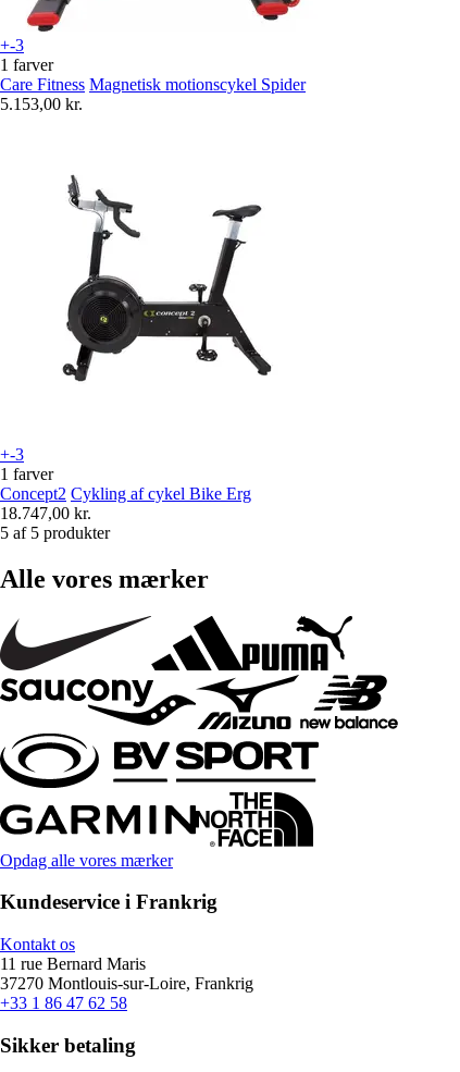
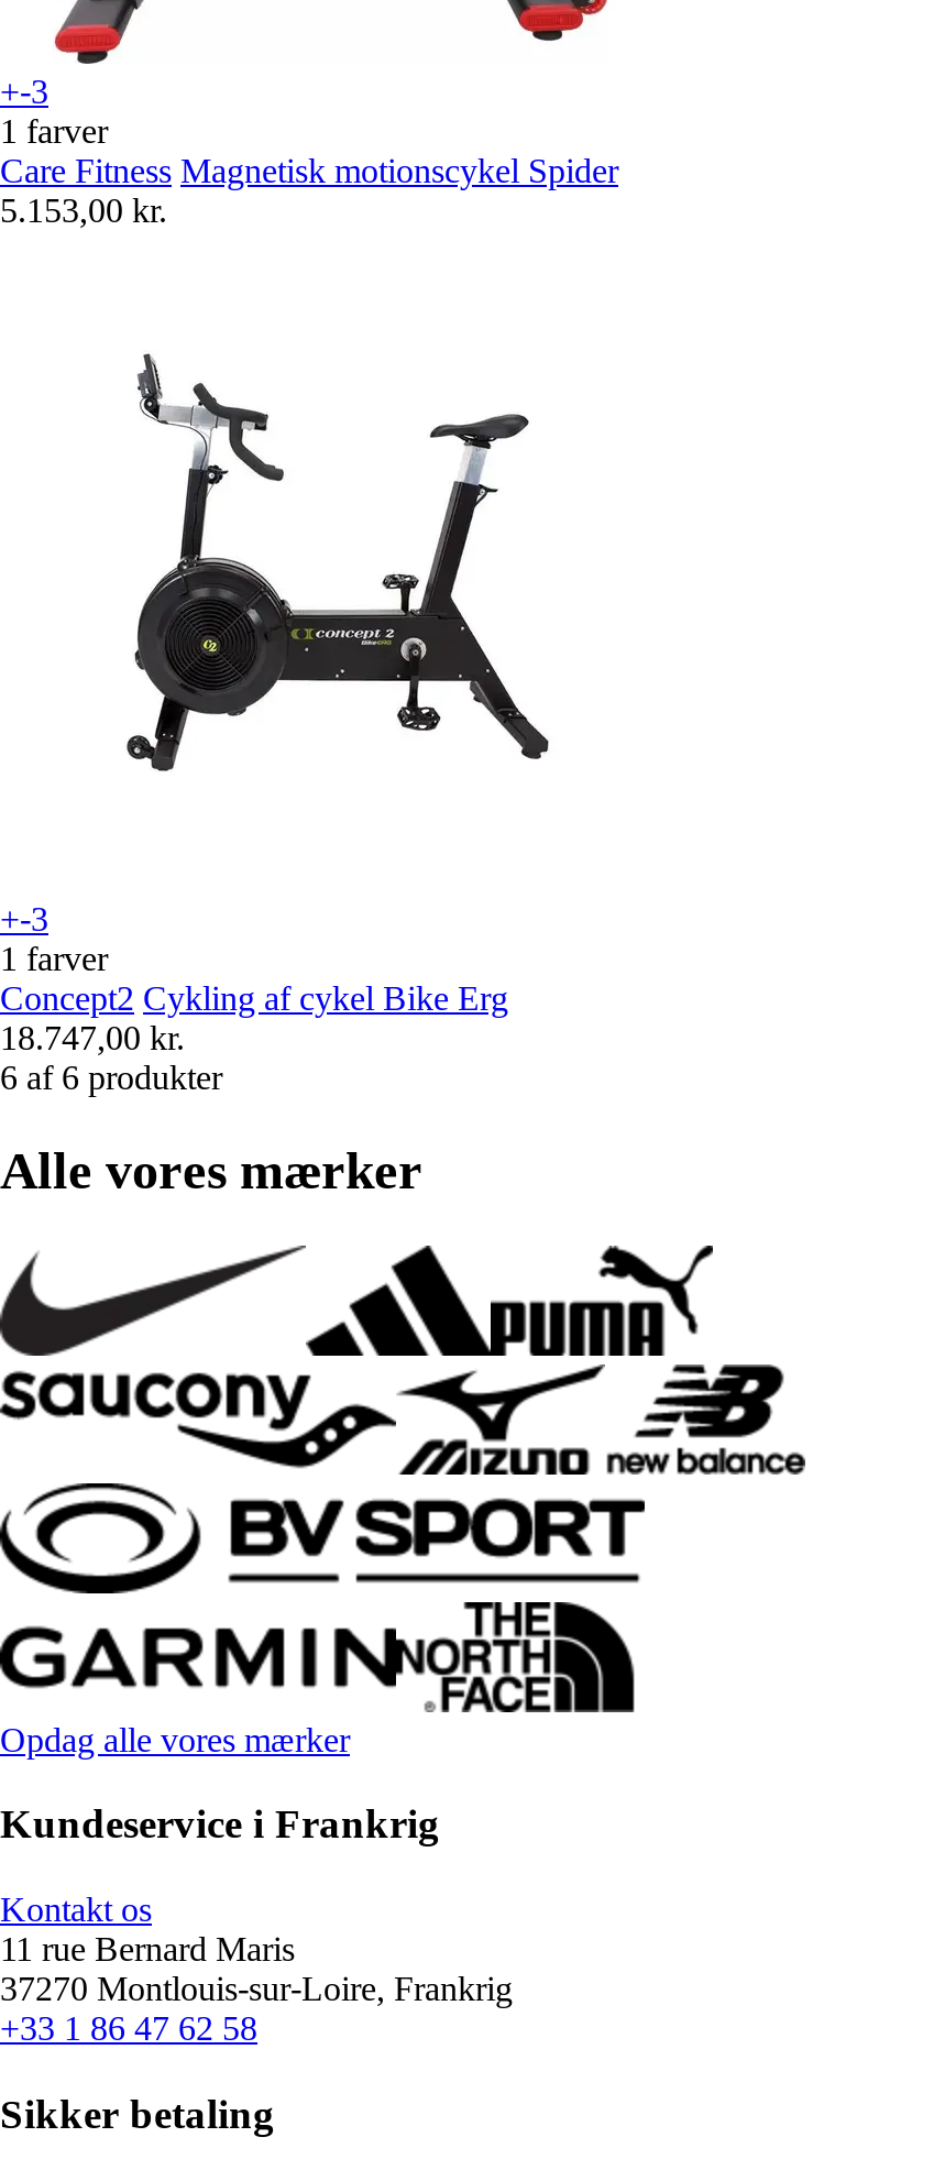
- 5 af 5 produkter
+ 6 af 6 produkter
